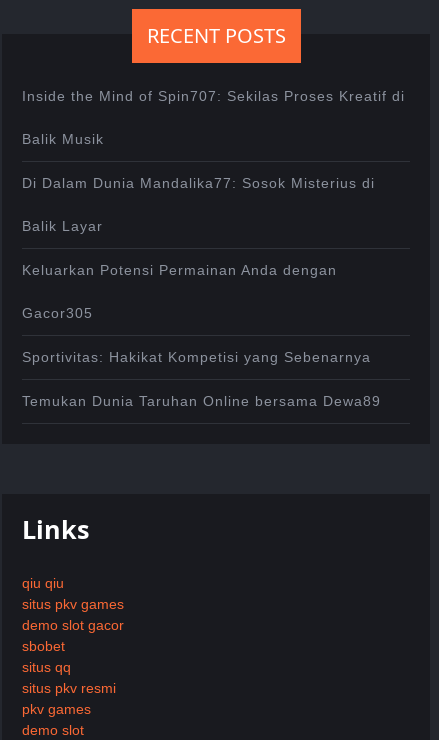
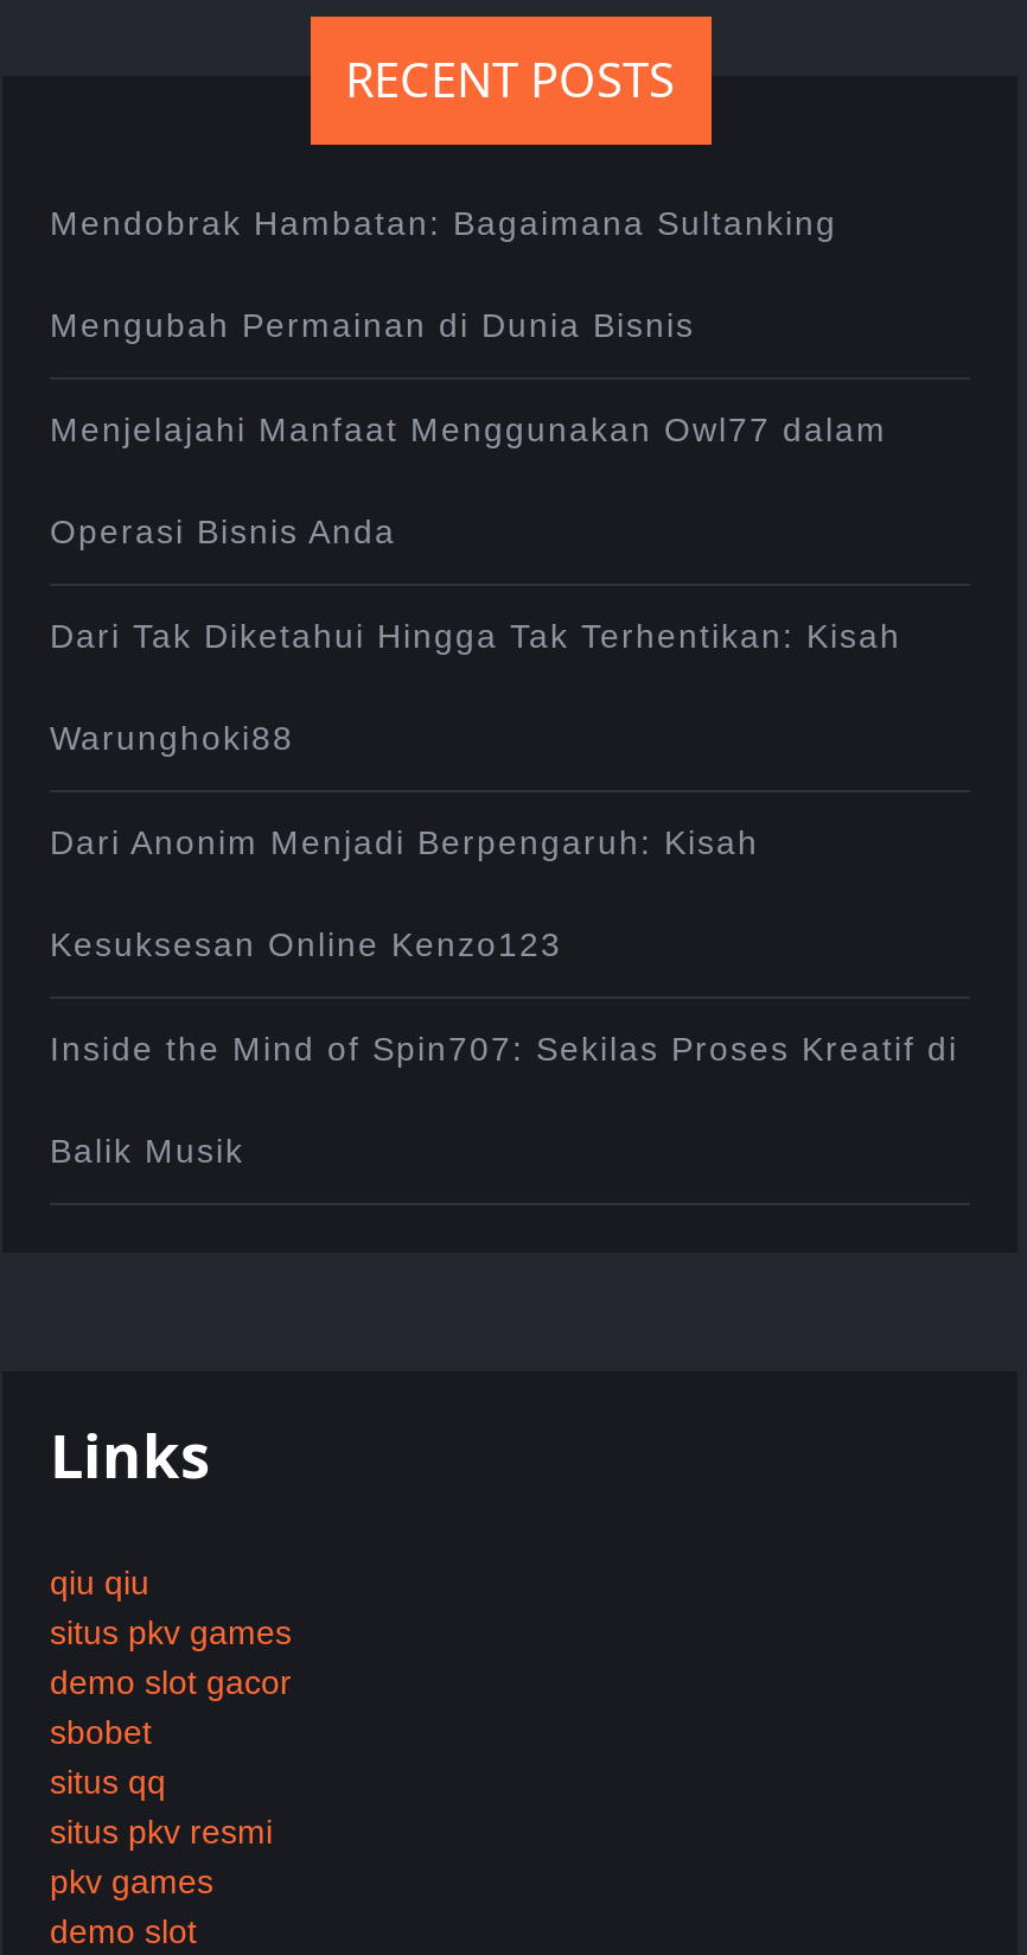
+ Mendobrak Hambatan: Bagaimana Sultanking
+ Mengubah Permainan di Dunia Bisnis
+ Menjelajahi Manfaat Menggunakan Owl77 dalam
+ Operasi Bisnis Anda
+ Dari Tak Diketahui Hingga Tak Terhentikan: Kisah
+ Warunghoki88
+ Dari Anonim Menjadi Berpengaruh: Kisah
+ Kesuksesan Online Kenzo123

moved down: Inside the Mind of Spin707: Sekilas Proses Kreatif di | Balik Musik

- Di Dalam Dunia Mandalika77: Sosok Misterius di
- Balik Layar
- Keluarkan Potensi Permainan Anda dengan
- Gacor305
- Sportivitas: Hakikat Kompetisi yang Sebenarnya
- Temukan Dunia Taruhan Online bersama Dewa89
